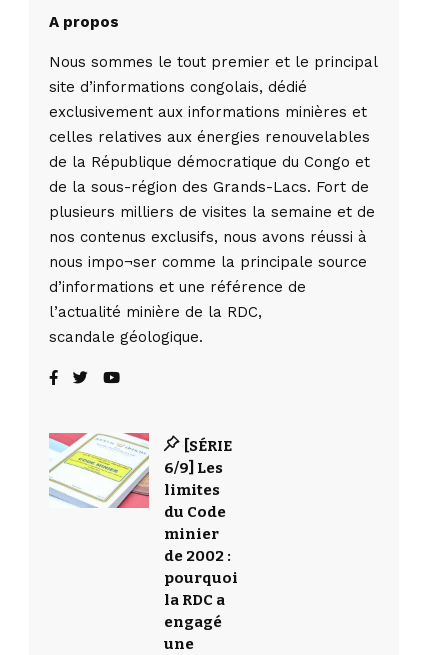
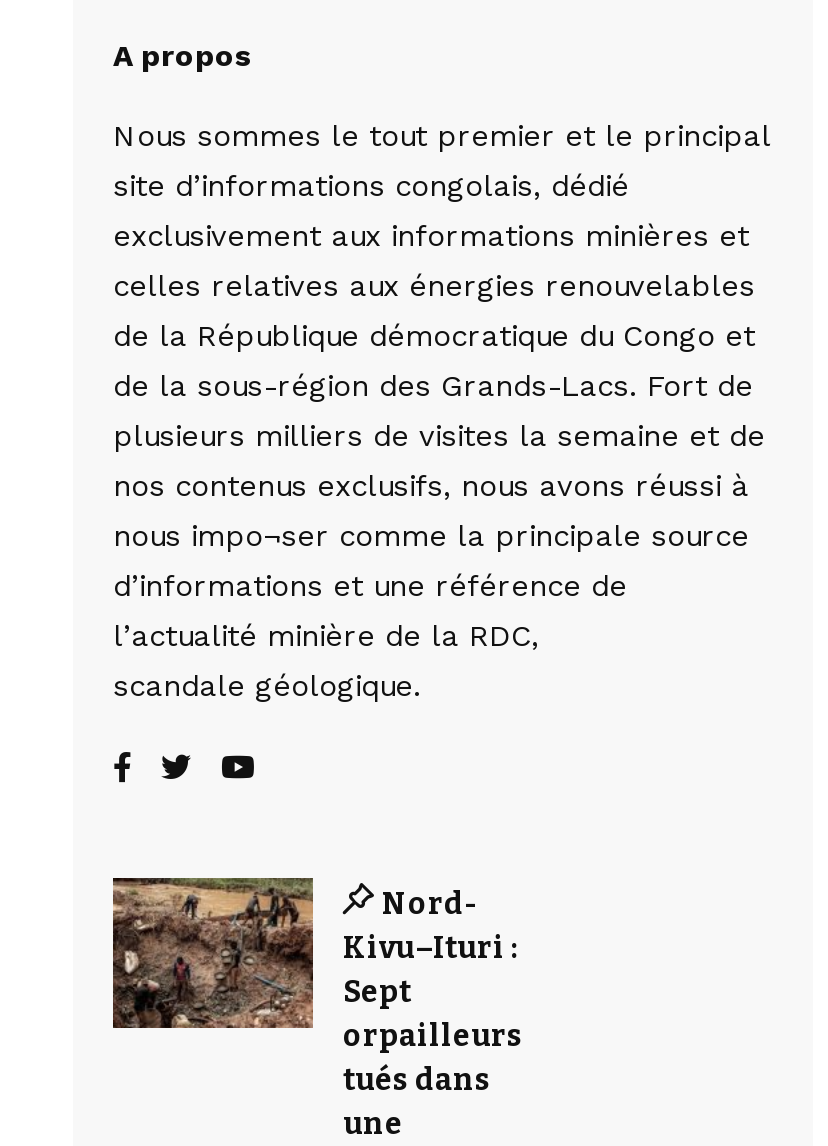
- [image]
- [SÉRIE
- 6/9] Les
- limites
- du Code
- minier
- de 2002 :
- pourquoi
- la RDC a
- engagé
+ [image]
+ Nord-
+ Kivu–Ituri :
+ Sept
+ orpailleurs
+ tués dans
